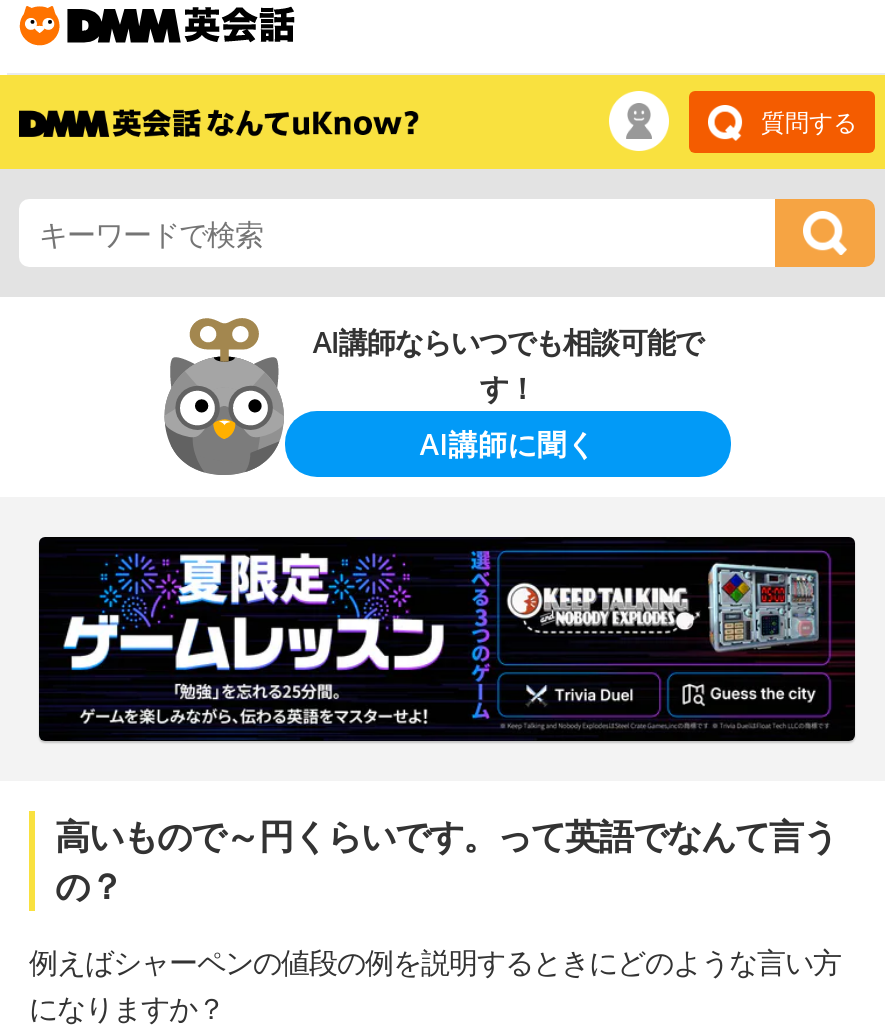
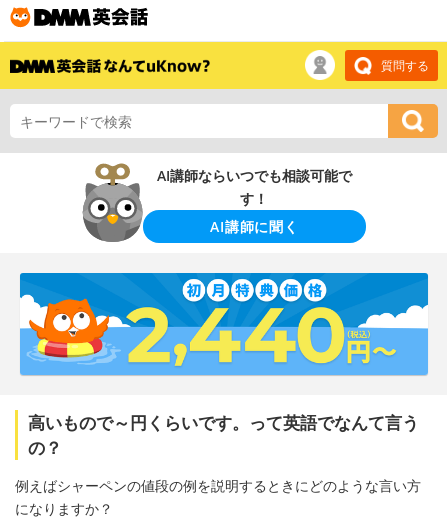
- [image]
+ [image]
